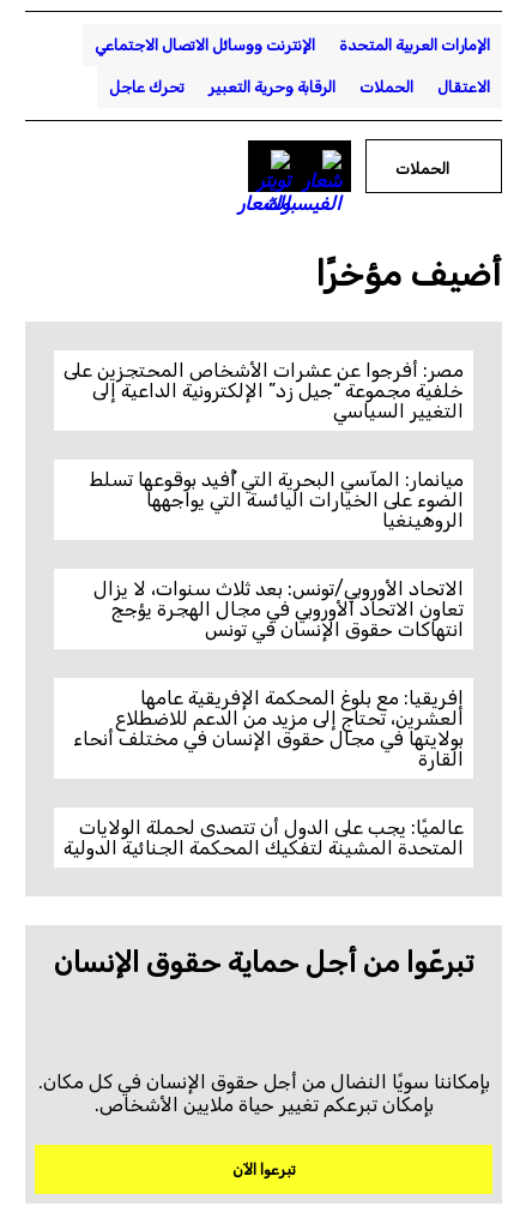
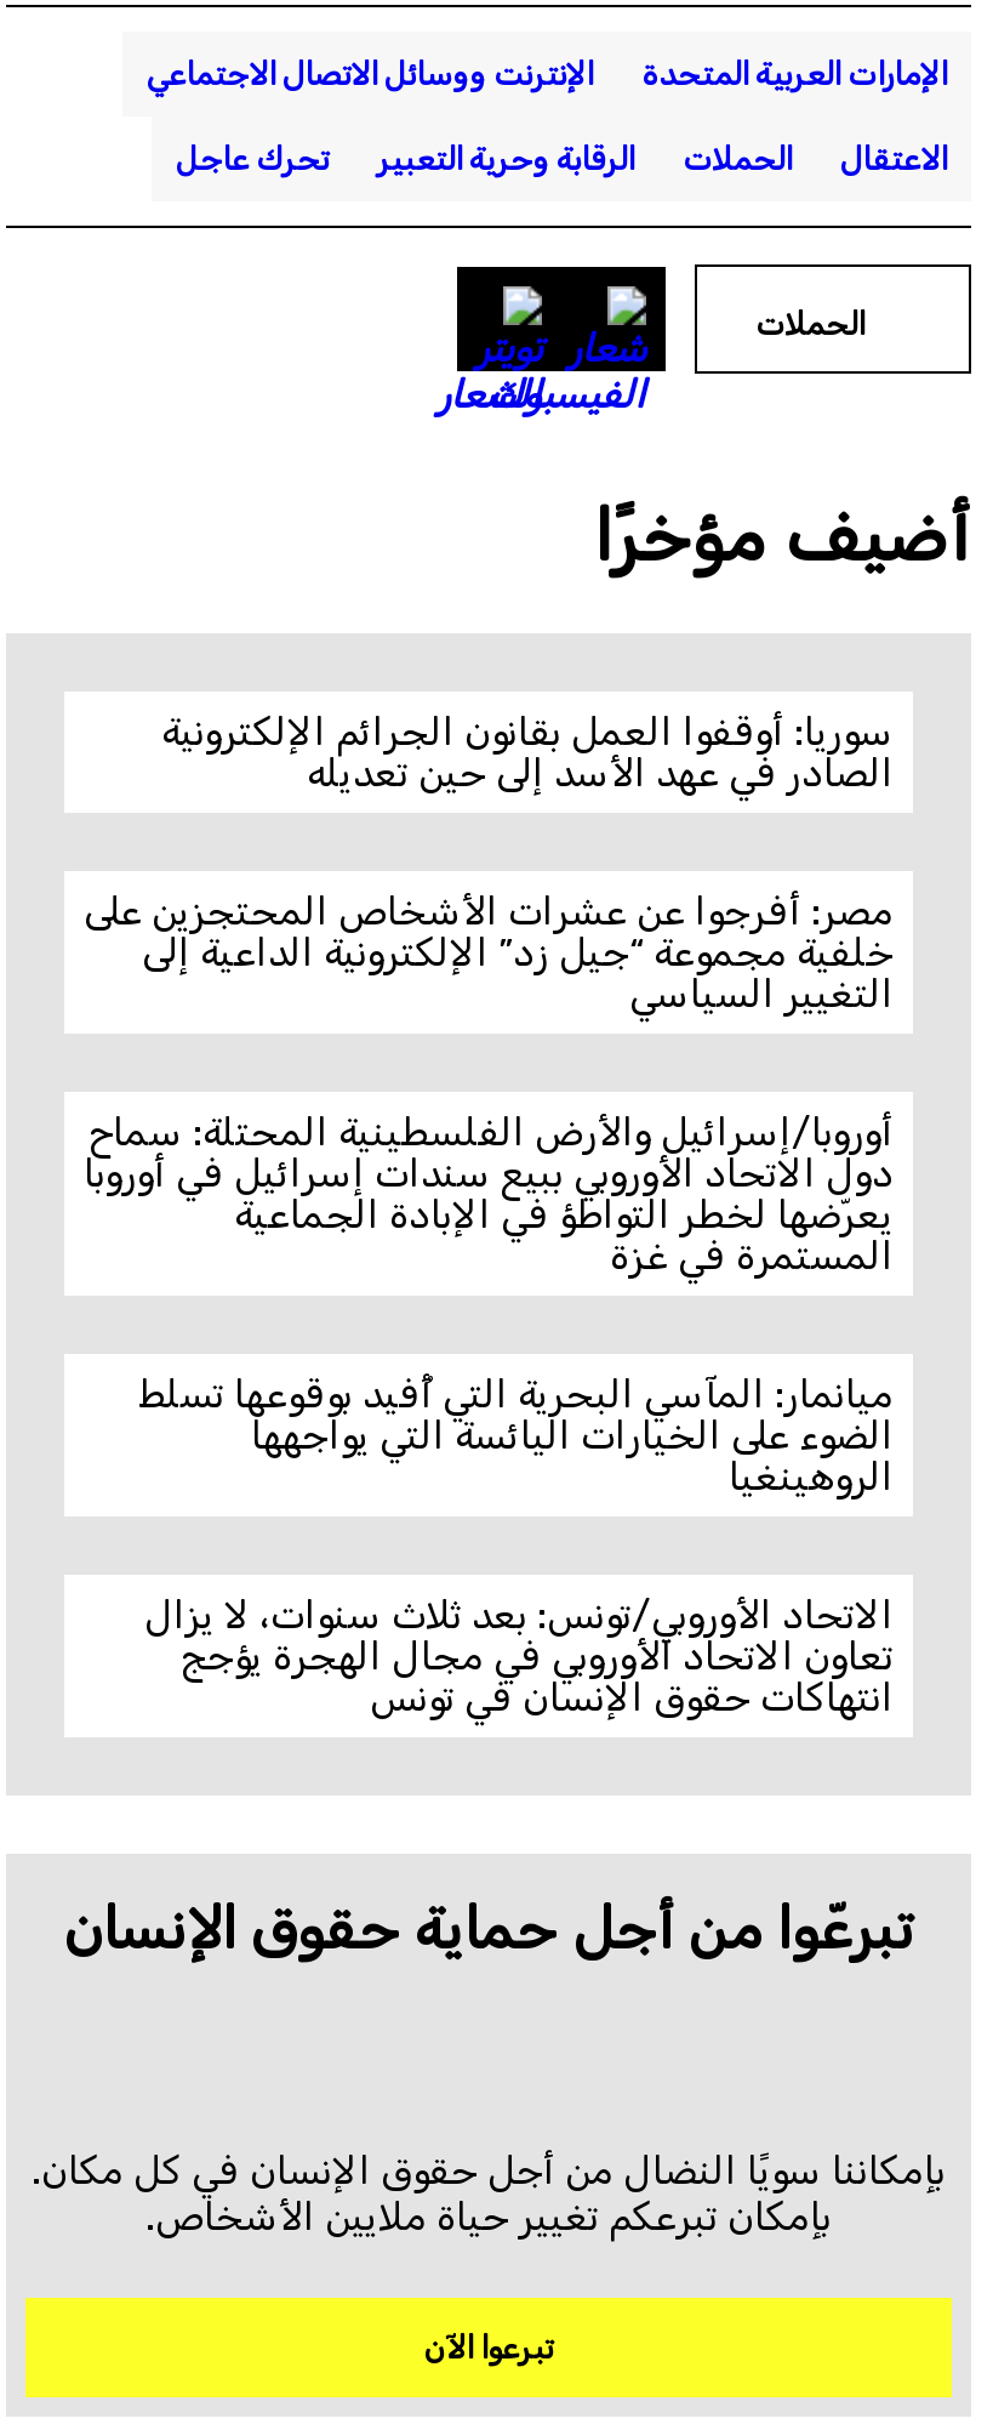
+ سوريا: أوقفوا العمل بقانون الجرائم الإلكترونية
+ الصادر في عهد الأسد إلى حين تعديله

moved down: مصر: أفرجوا عن عشرات الأشخاص المحتجزين على | خلفية مجموعة “جيل زد” الإلكترونية الداعية إلى | التغيير السياسي

+ أوروبا/إسرائيل والأرض الفلسطينية المحتلة: سماح
+ دول الاتحاد الأوروبي ببيع سندات إسرائيل في أوروبا
+ يعرّضها لخطر التواطؤ في الإبادة الجماعية
+ المستمرة في غزة

moved down: ميانمار: المآسي البحرية التي أُفيد بوقوعها تسلط | الضوء على الخيارات اليائسة التي يواجهها | الروهينغيا | الاتحاد الأوروبي/تونس: بعد ثلاث سنوات، لا يزال | تعاون الاتحاد الأوروبي في مجال الهجرة يؤجج | انتهاكات حقوق الإنسان في تونس

- إفريقيا: مع بلوغ المحكمة الإفريقية عامها
- العشرين، تحتاج إلى مزيد من الدعم للاضطلاع
- بولايتها في مجال حقوق الإنسان في مختلف أنحاء
- القارة
- عالميًا: يجب على الدول أن تتصدى لحملة الولايات
- المتحدة المشينة لتفكيك المحكمة الجنائية الدولية
